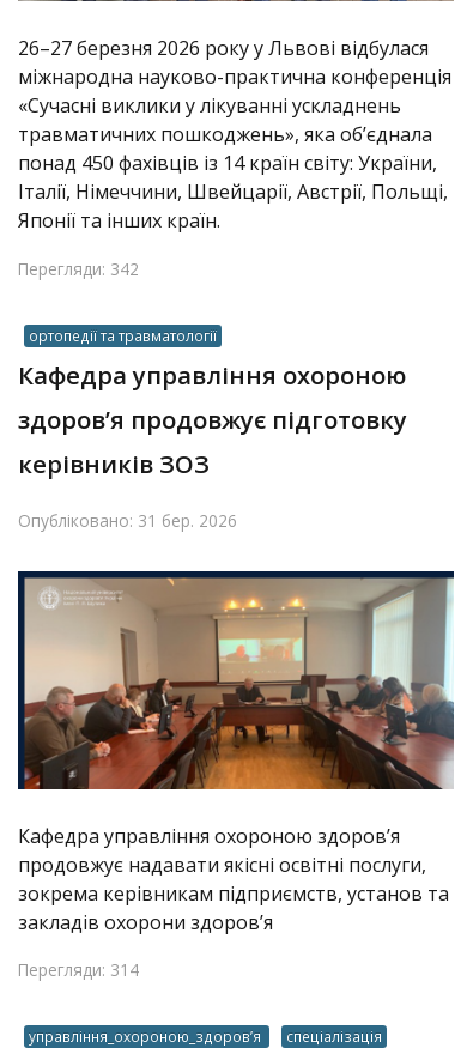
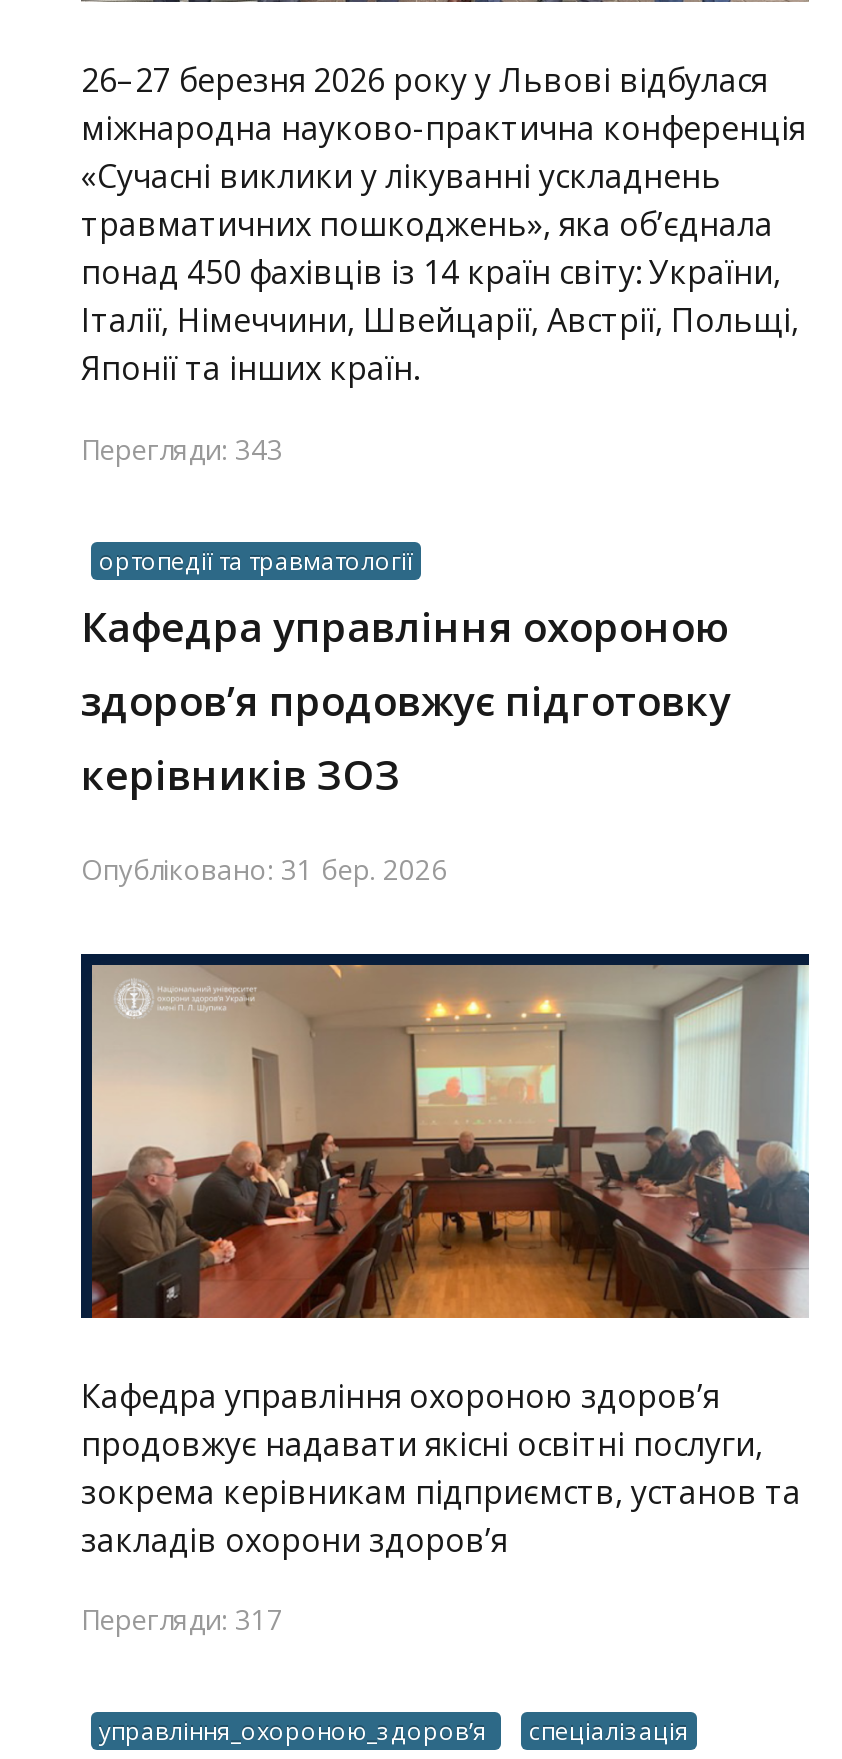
- Перегляди: 342
+ Перегляди: 343

- Перегляди: 314
+ Перегляди: 317
